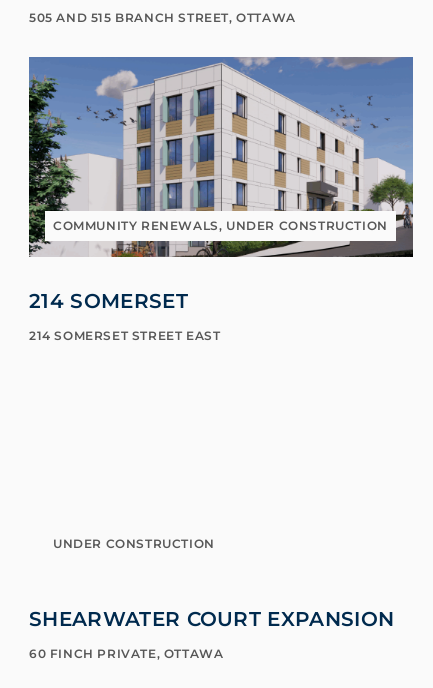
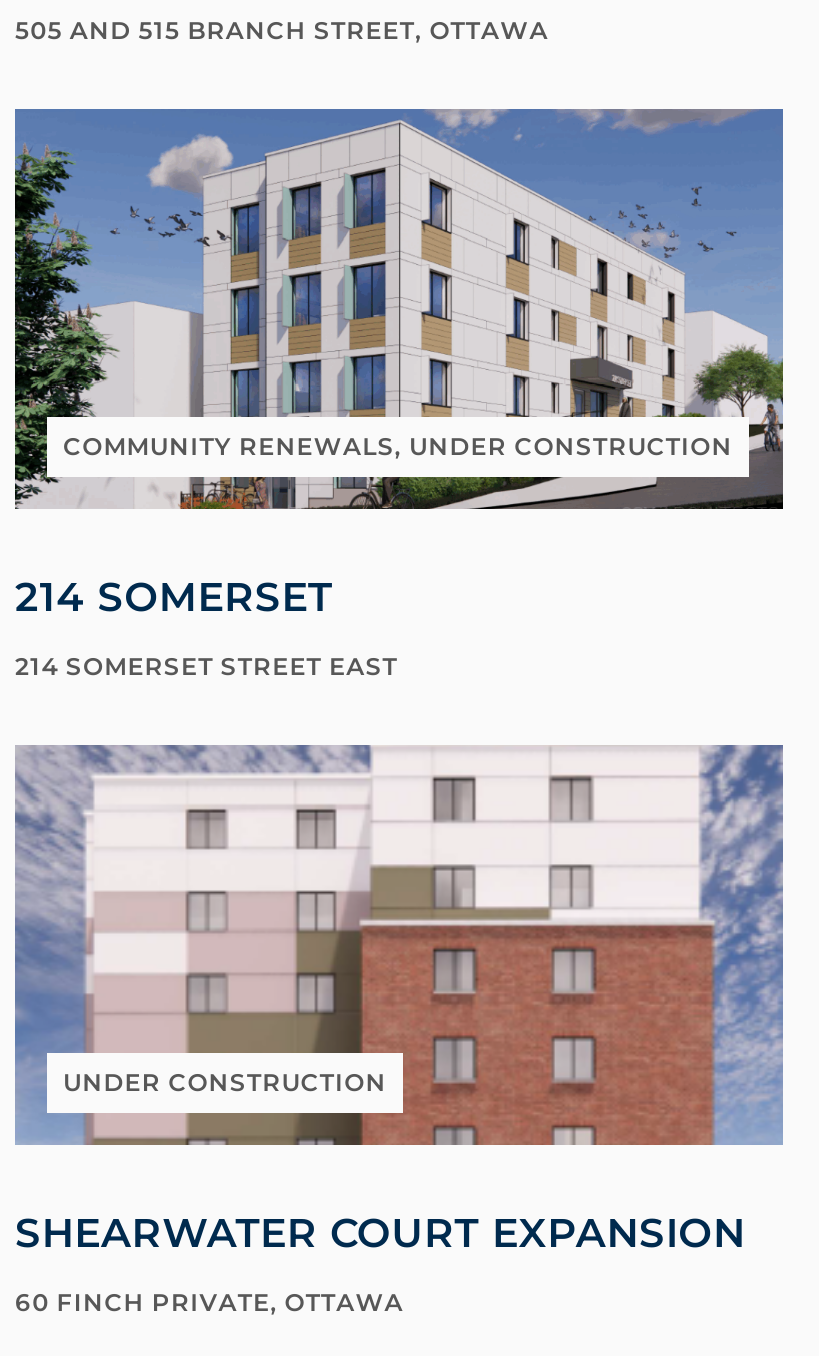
+ [image]
